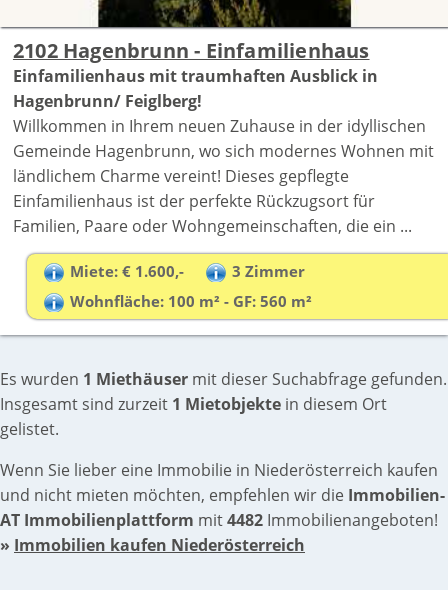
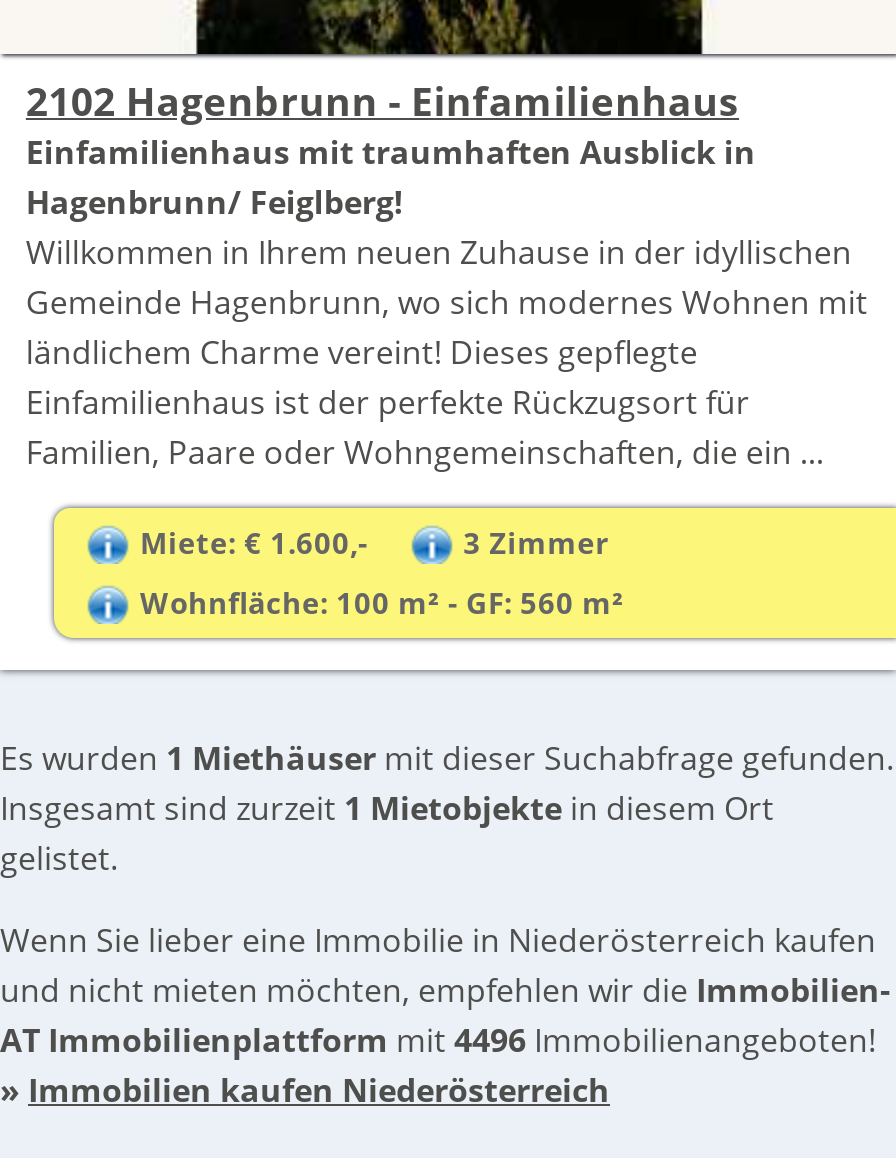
- AT Immobilienplattform mit 4482 Immobilienangeboten!
+ AT Immobilienplattform mit 4496 Immobilienangeboten!
